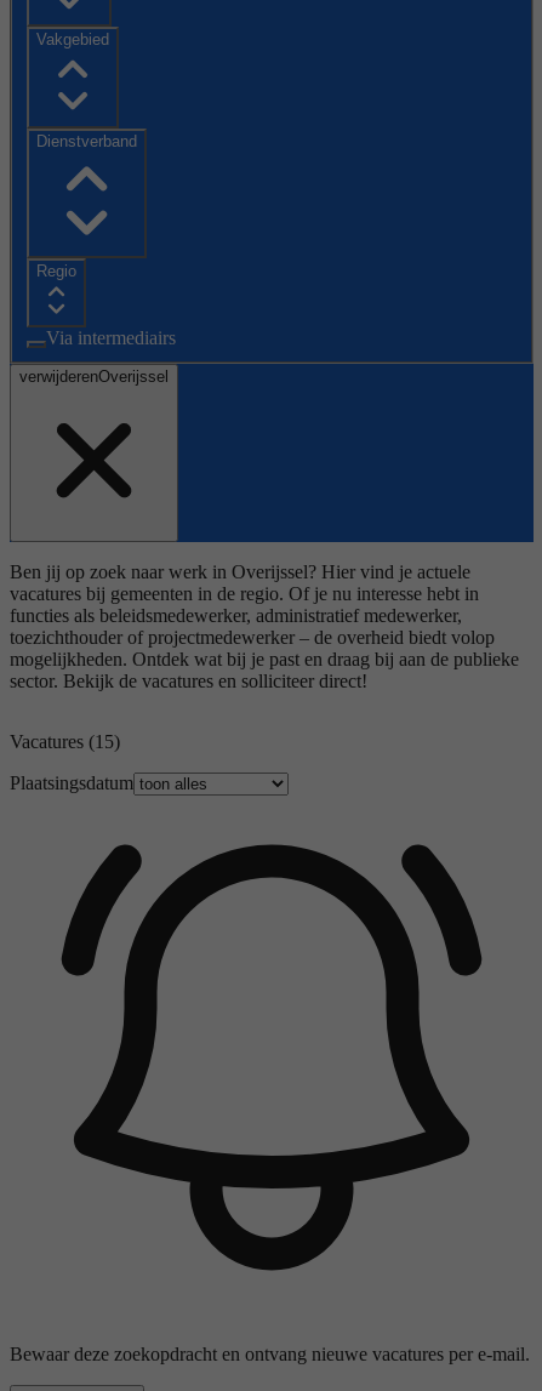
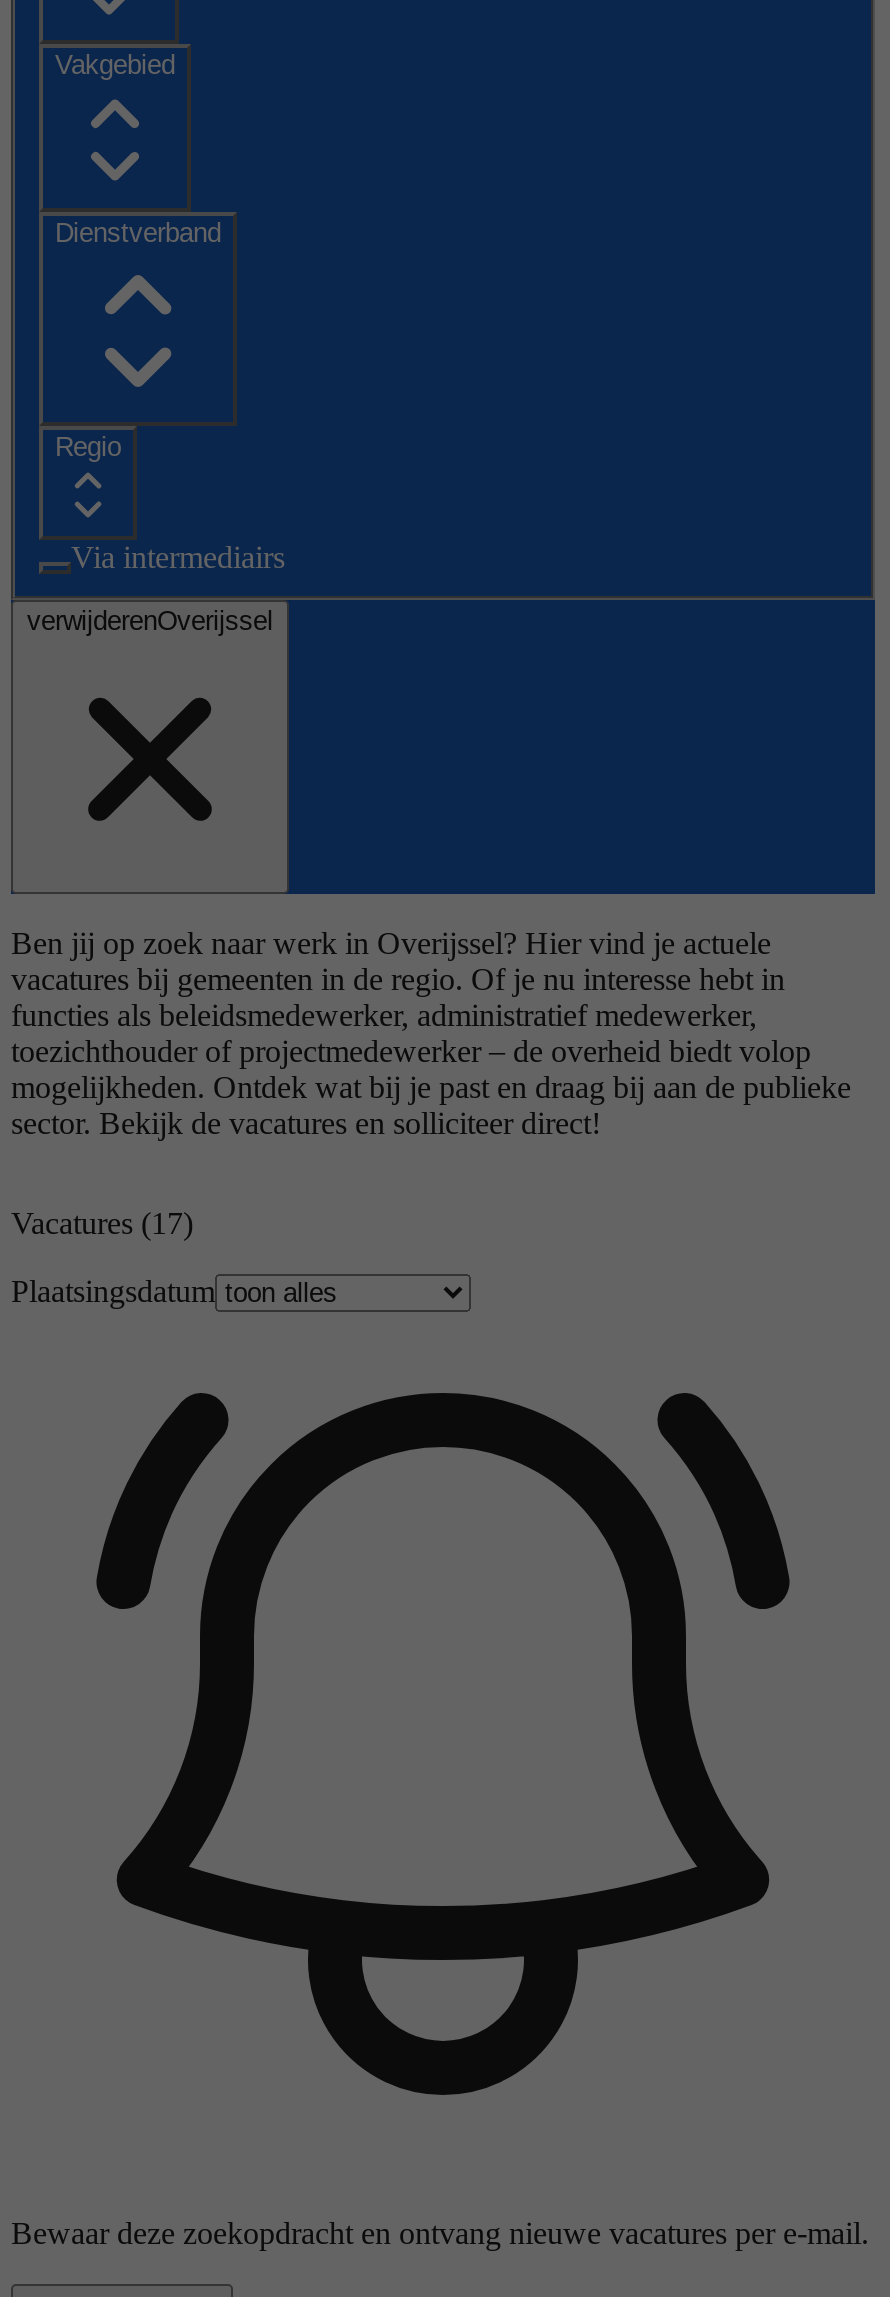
- Vacatures (15)
+ Vacatures (17)
